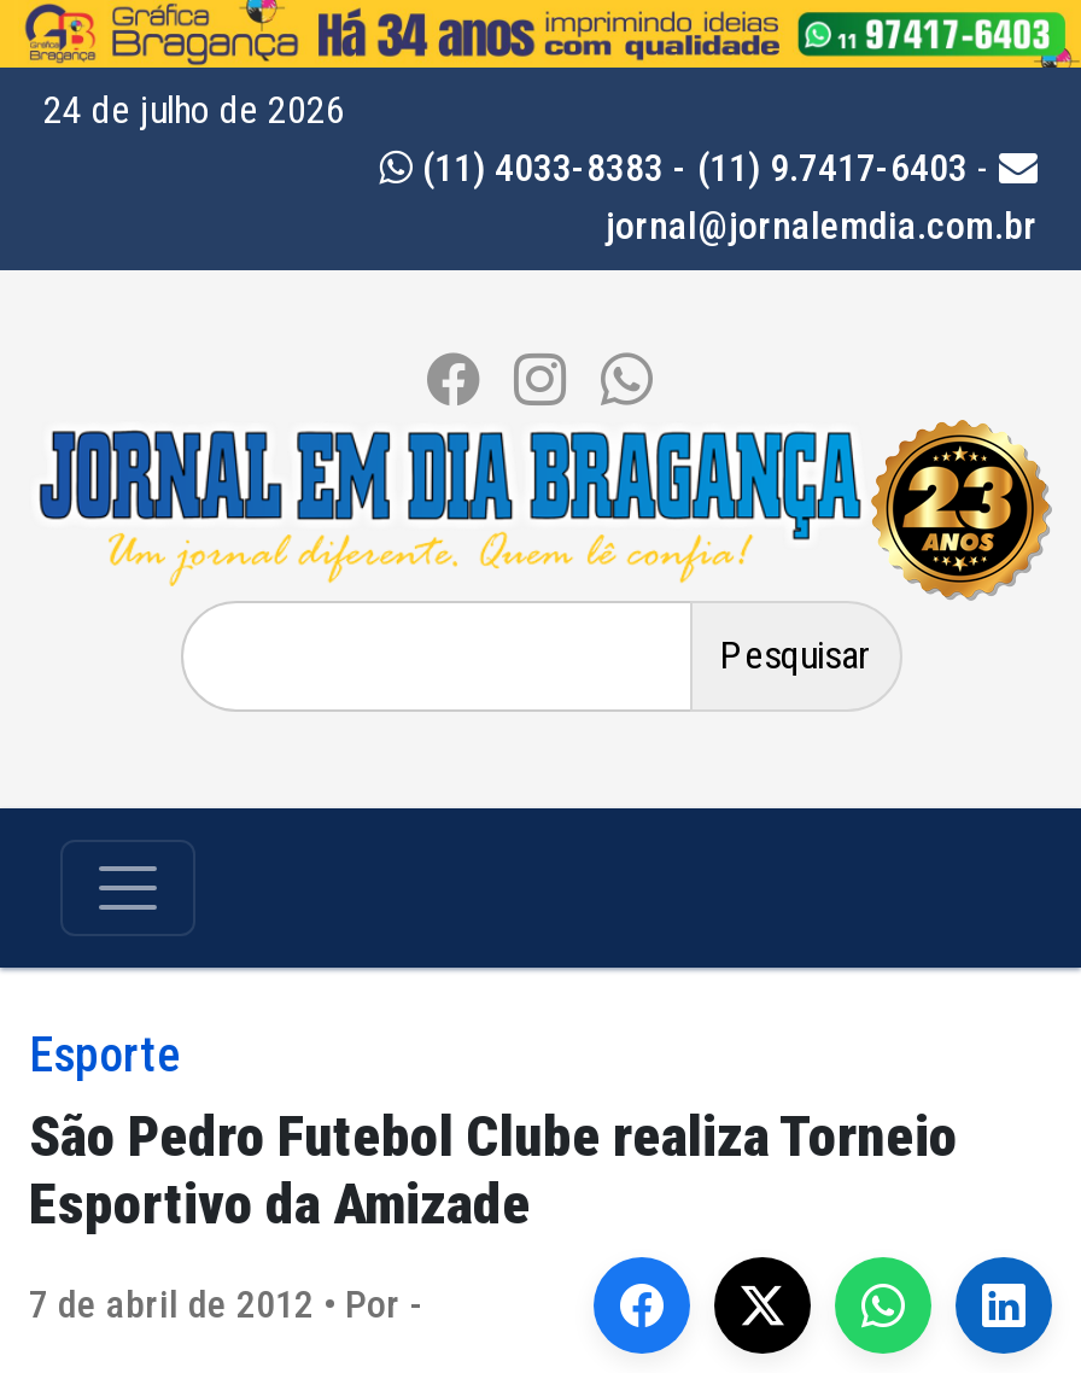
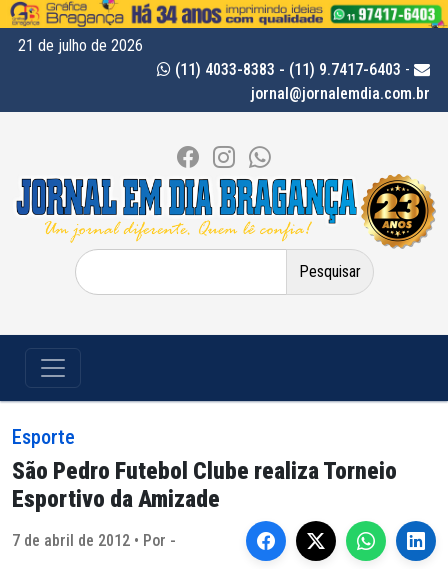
- 24 de julho de 2026
+ 21 de julho de 2026
